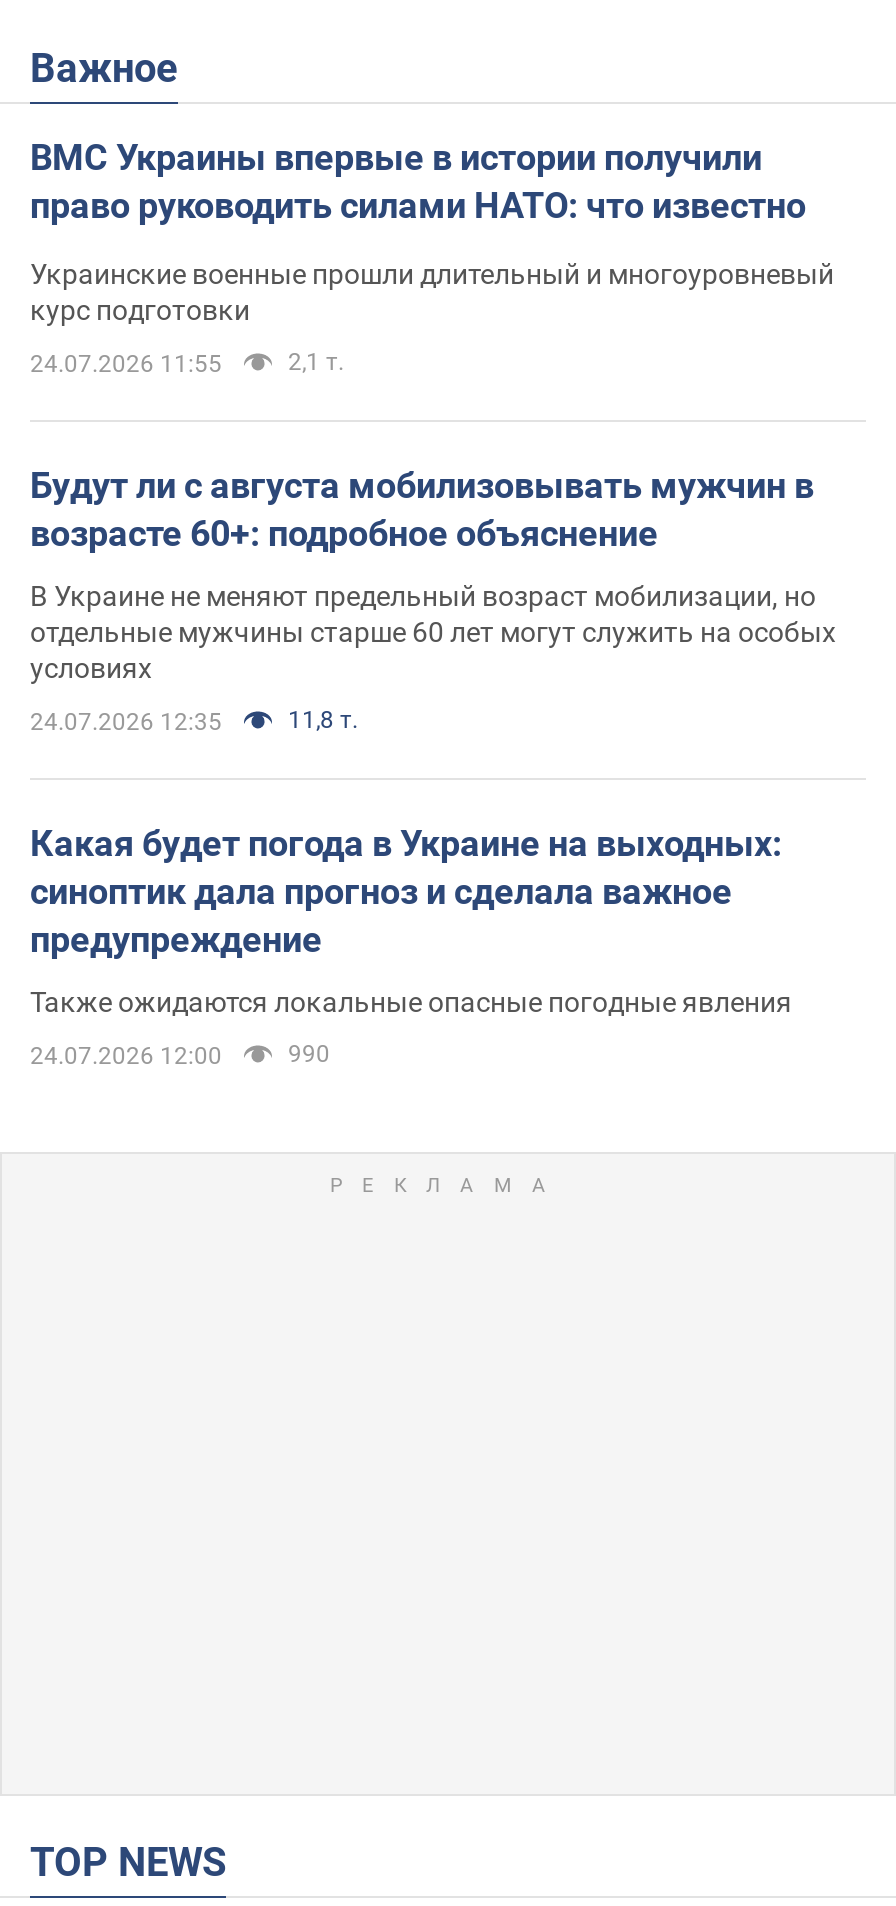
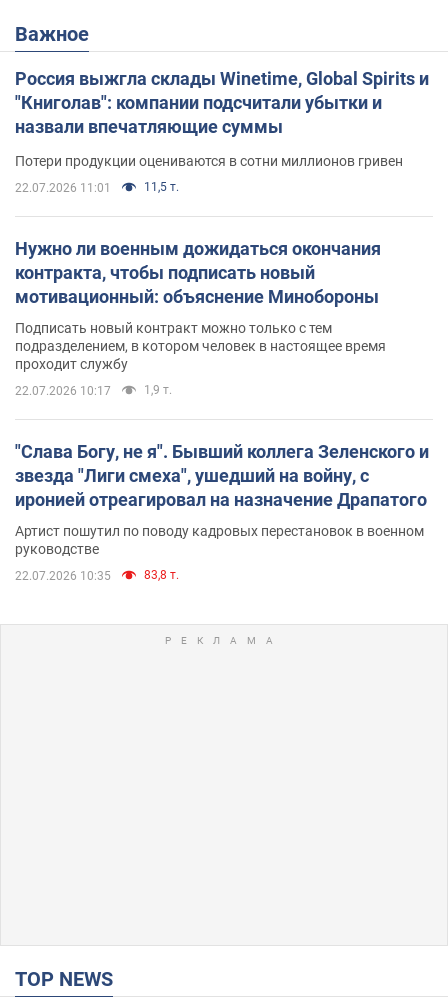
- ВМС Украины впервые в истории получили
- право руководить силами НАТО: что известно
+ Россия выжгла склады Winetime, Global Spirits и
+ "Книголав": компании подсчитали убытки и
+ назвали впечатляющие суммы

- Украинские военные прошли длительный и многоуровневый
- курс подготовки
+ Потери продукции оцениваются в сотни миллионов гривен

- 24.07.2026 11:55
- 2,1 т.
+ 22.07.2026 11:01
+ 11,5 т.

- Будут ли с августа мобилизовывать мужчин в
- возрасте 60+: подробное объяснение
+ Нужно ли военным дожидаться окончания
+ контракта, чтобы подписать новый
+ мотивационный: объяснение Минобороны

- В Украине не меняют предельный возраст мобилизации, но
- отдельные мужчины старше 60 лет могут служить на особых
- условиях
+ Подписать новый контракт можно только с тем
+ подразделением, в котором человек в настоящее время
+ проходит службу

- 24.07.2026 12:35
- 11,8 т.
+ 22.07.2026 10:17
+ 1,9 т.

- Какая будет погода в Украине на выходных:
- синоптик дала прогноз и сделала важное
- предупреждение
+ "Слава Богу, не я". Бывший коллега Зеленского и
+ звезда "Лиги смеха", ушедший на войну, с
+ иронией отреагировал на назначение Драпатого

- Также ожидаются локальные опасные погодные явления
+ Артист пошутил по поводу кадровых перестановок в военном
+ руководстве

- 24.07.2026 12:00
- 990
+ 22.07.2026 10:35
+ 83,8 т.
